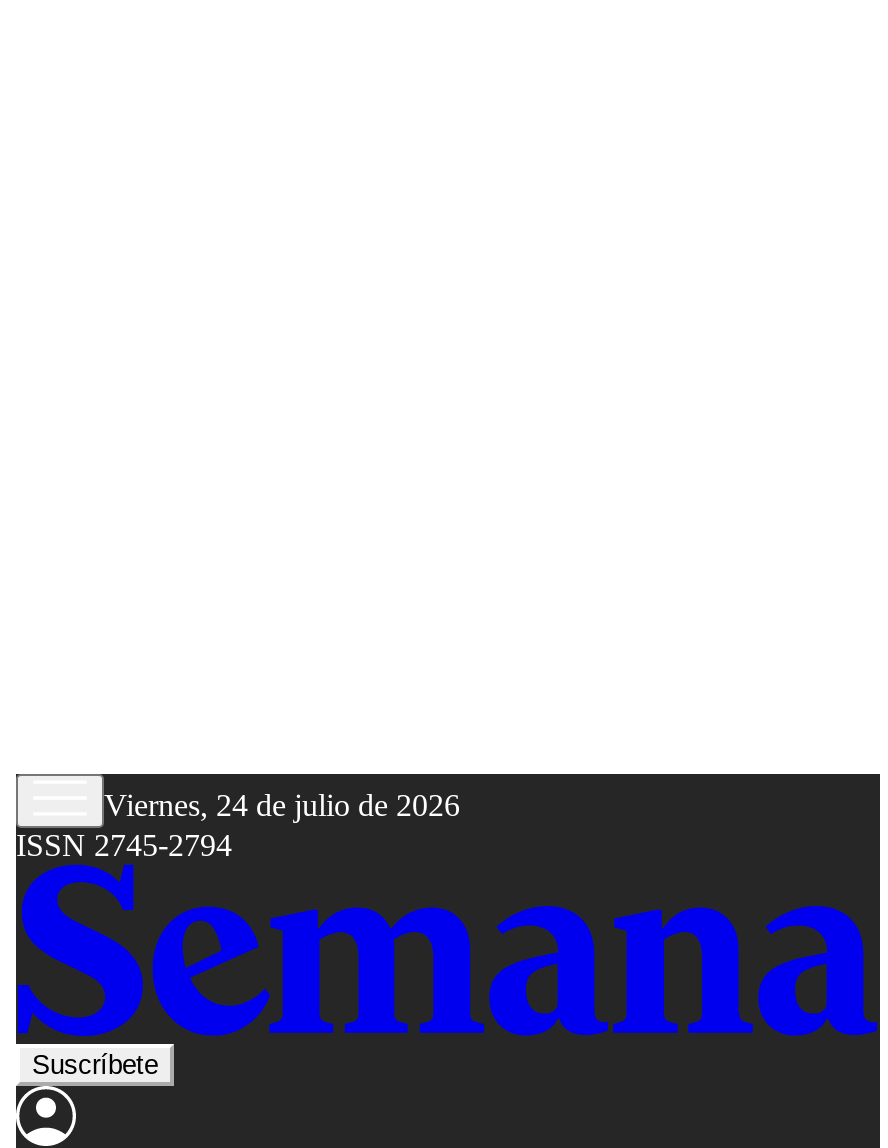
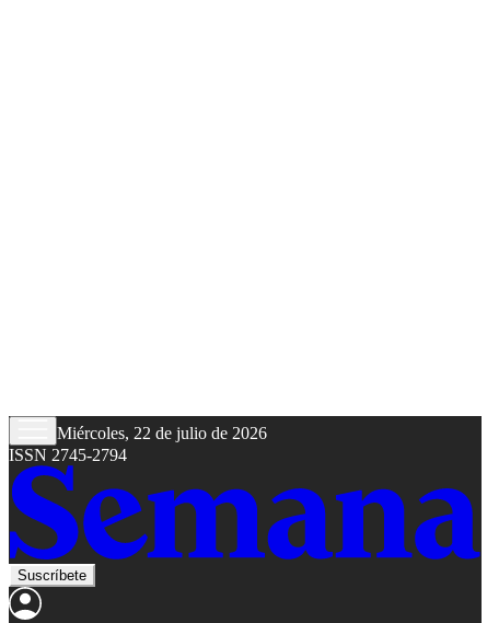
- Viernes, 24 de julio de 2026
+ Miércoles, 22 de julio de 2026
